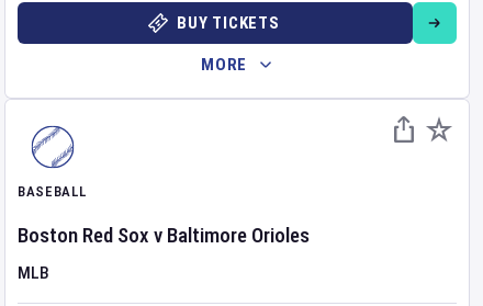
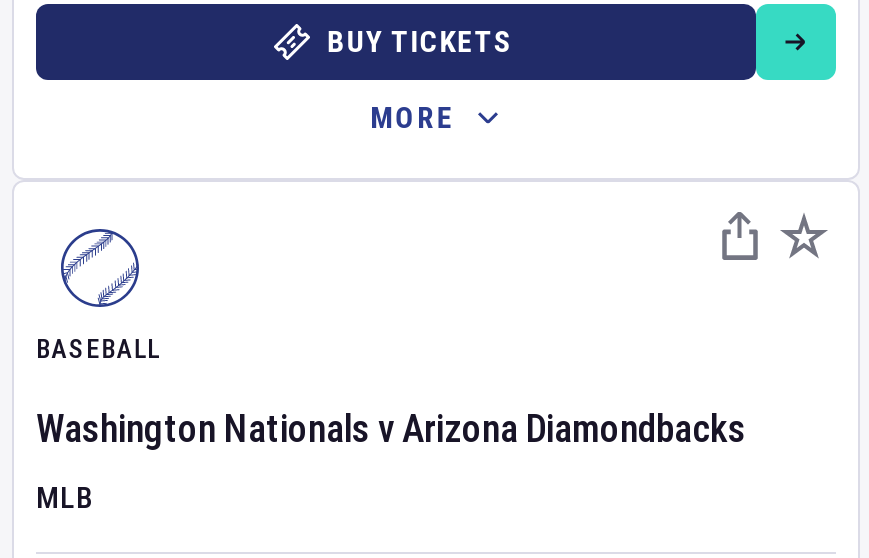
- Boston Red Sox v Baltimore Orioles
+ Washington Nationals v Arizona Diamondbacks
